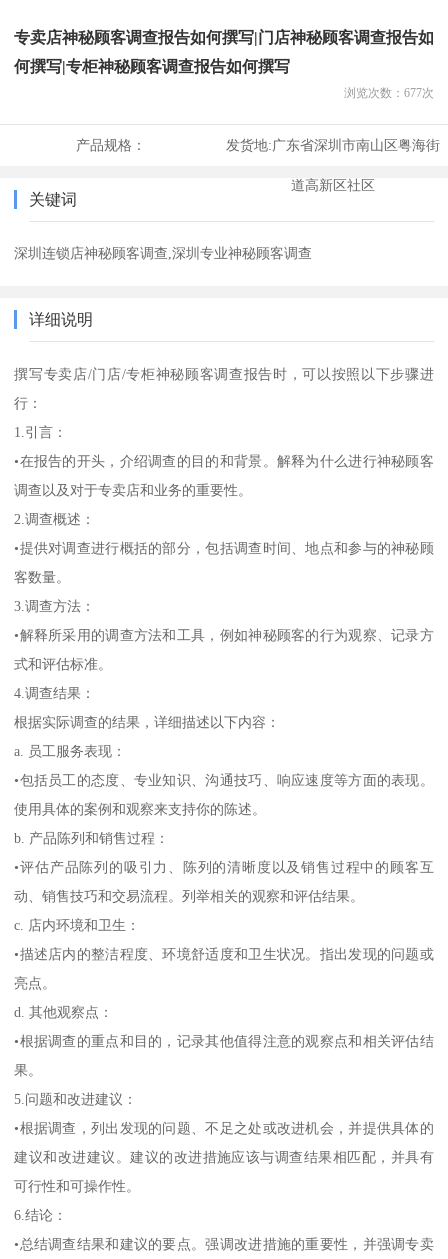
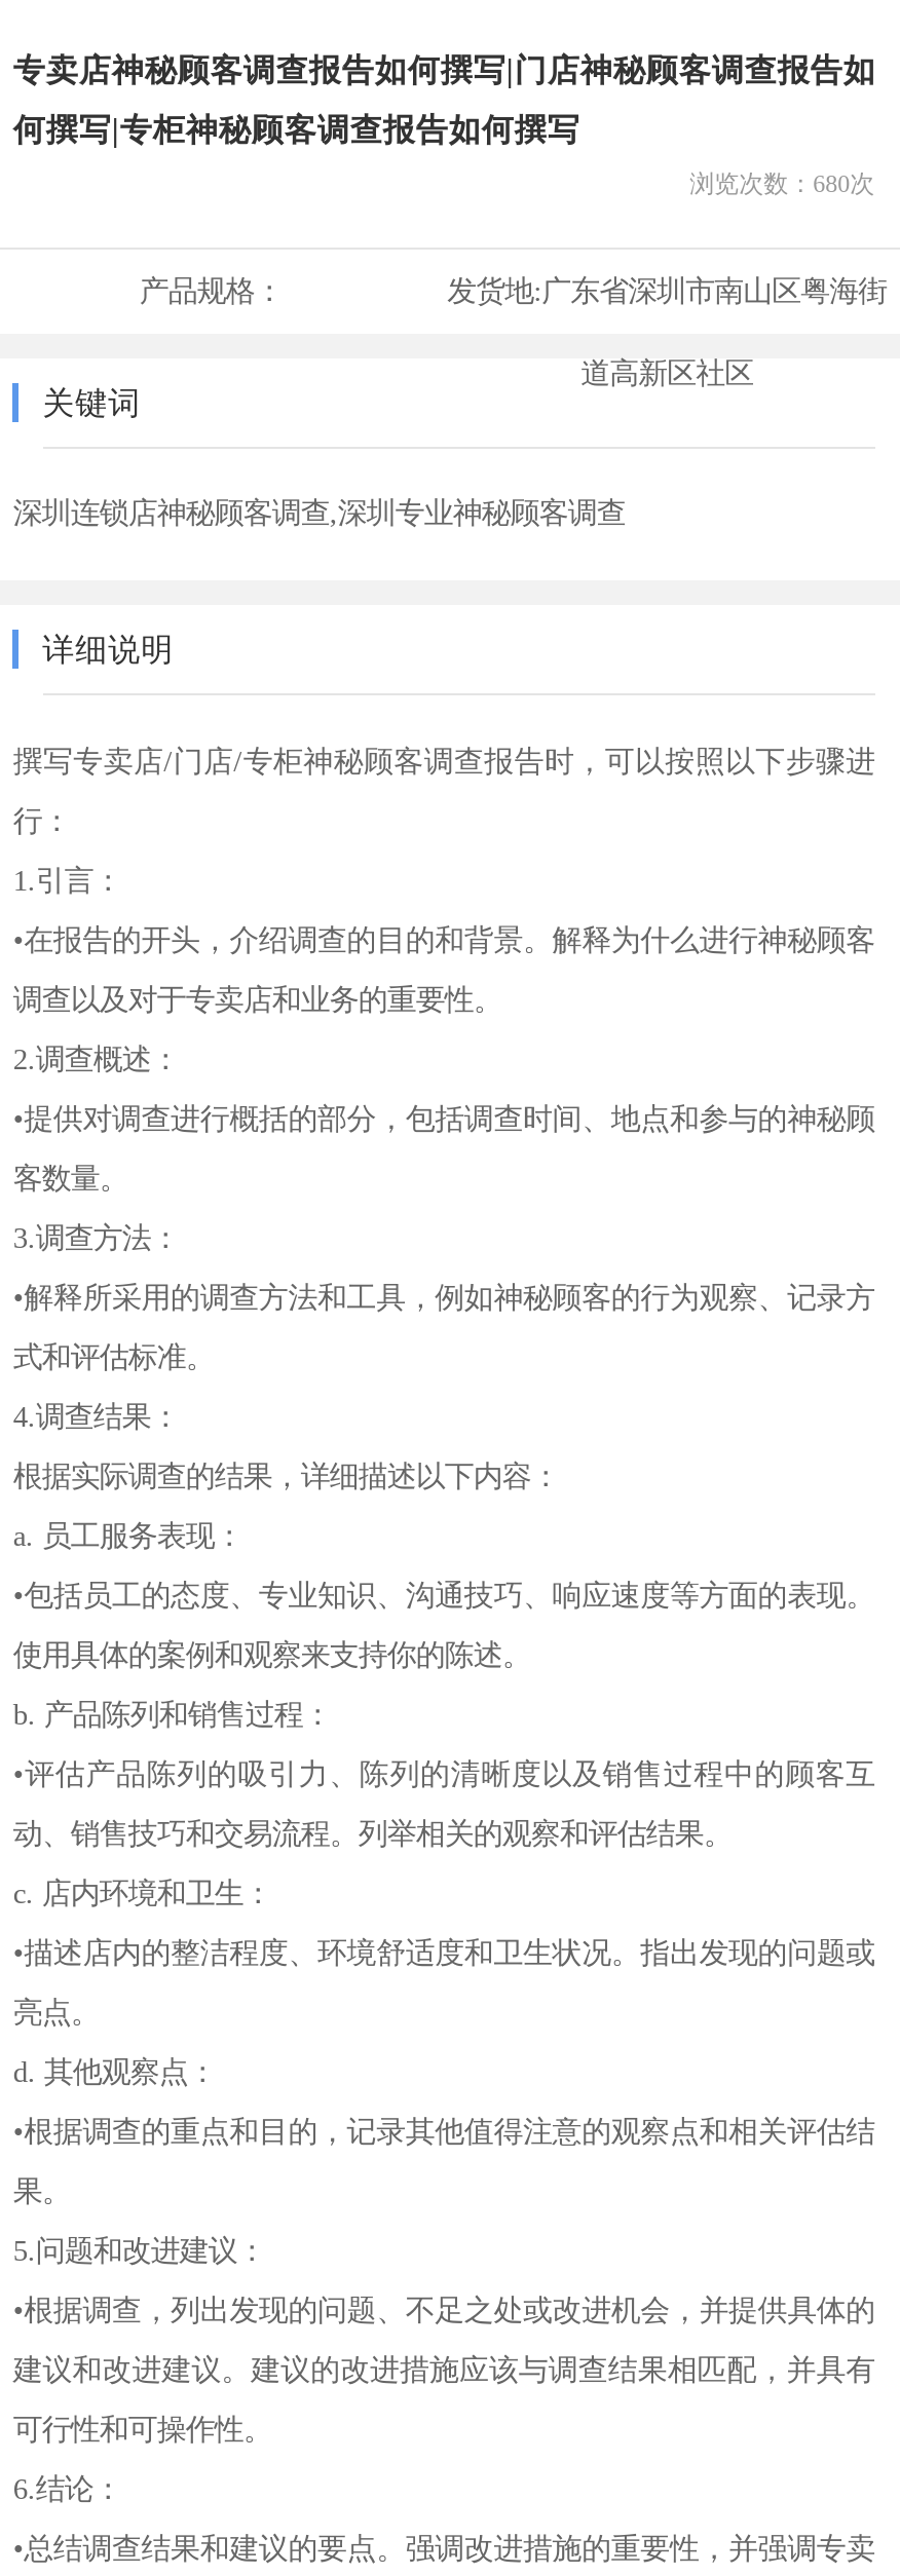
- 浏览次数：677次
+ 浏览次数：680次
